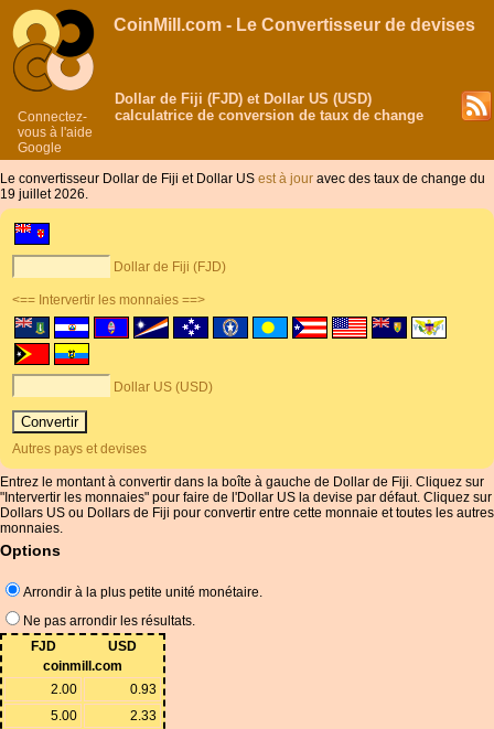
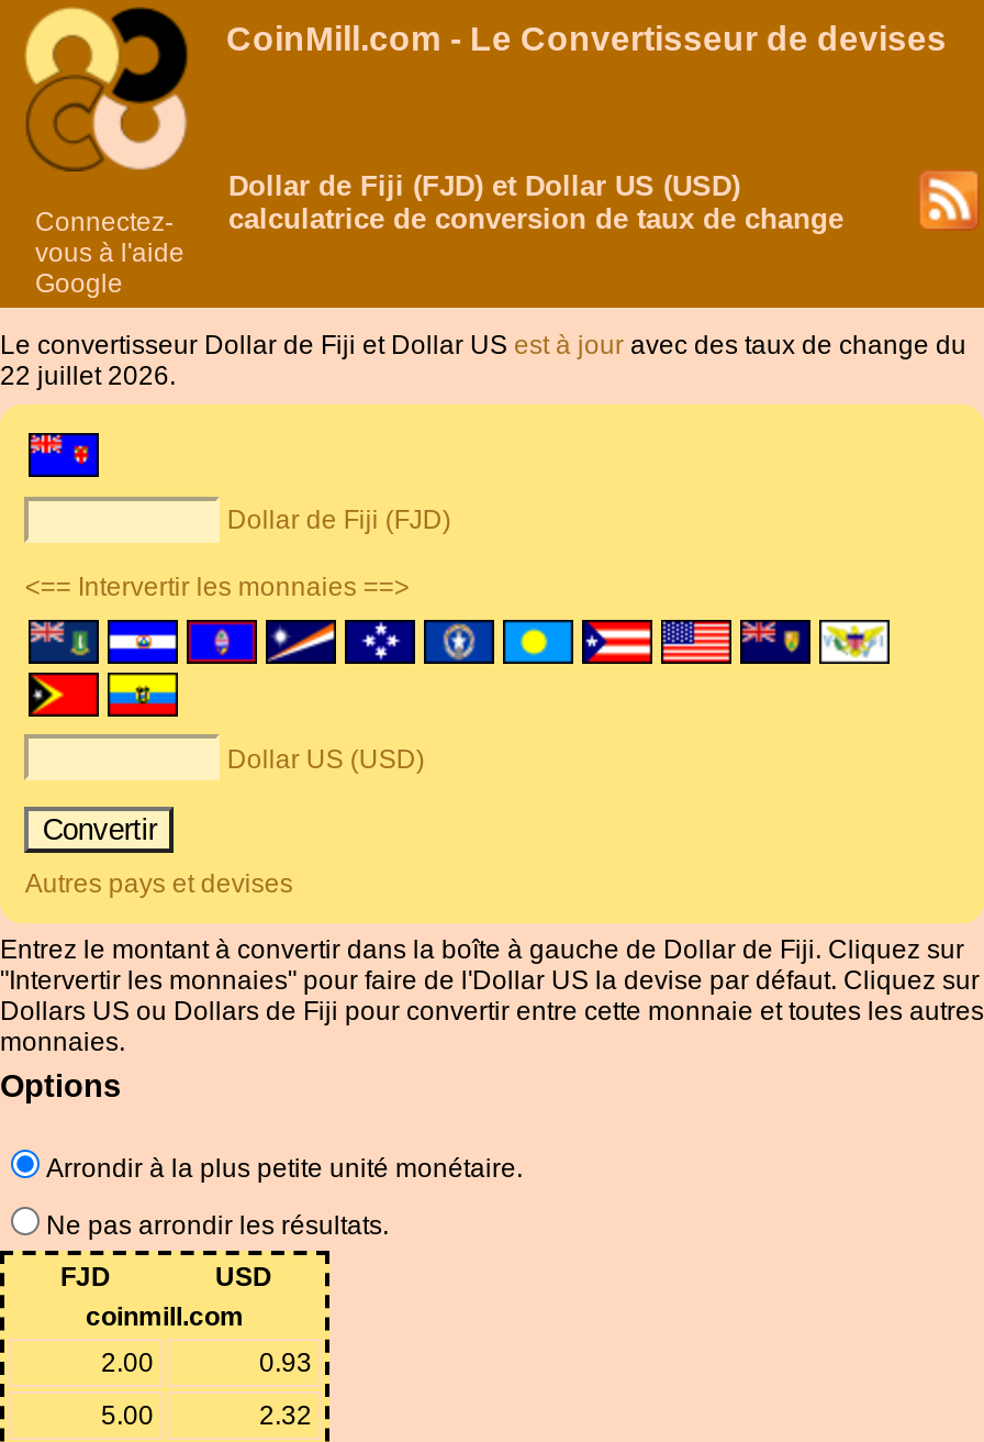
- 19 juillet 2026.
+ 22 juillet 2026.

- 2.33
+ 2.32
